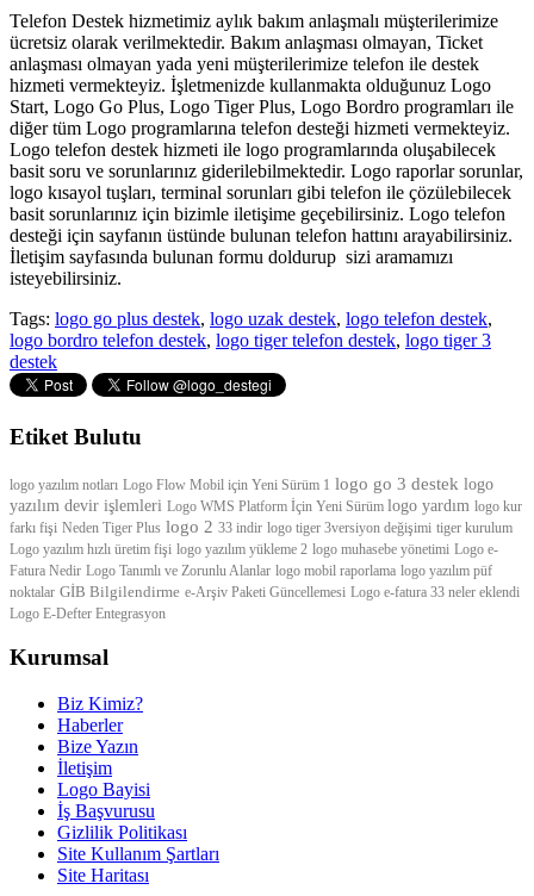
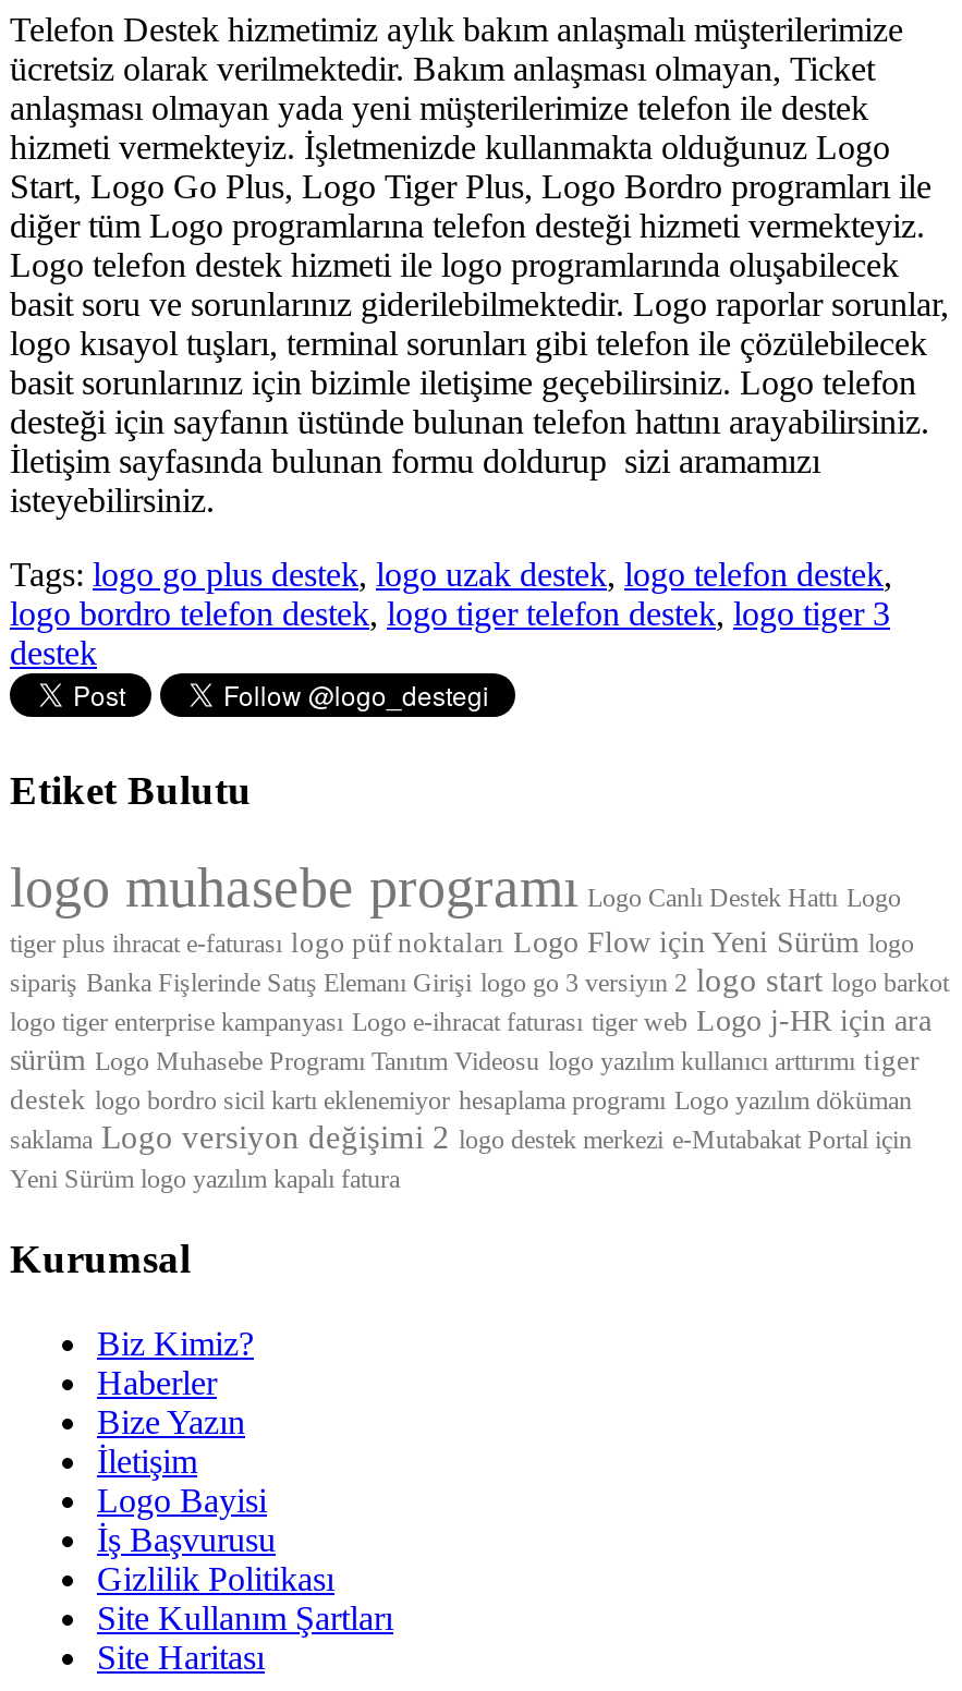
- logo yazılım notları Logo Flow Mobil için Yeni Sürüm 1 logo go 3 destek logo
- yazılım devir işlemleri Logo WMS Platform İçin Yeni Sürüm logo yardım logo kur
- farkı fişi Neden Tiger Plus logo 2 33 indir logo tiger 3versiyon değişimi tiger kurulum
- Logo yazılım hızlı üretim fişi logo yazılım yükleme 2 logo muhasebe yönetimi Logo e-
- Fatura Nedir Logo Tanımlı ve Zorunlu Alanlar logo mobil raporlama logo yazılım püf
- noktalar GİB Bilgilendirme e-Arşiv Paketi Güncellemesi Logo e-fatura 33 neler eklendi
- Logo E-Defter Entegrasyon
+ logo muhasebe programı Logo Canlı Destek Hattı Logo
+ tiger plus ihracat e-faturası logo püf noktaları Logo Flow için Yeni Sürüm logo
+ sipariş Banka Fişlerinde Satış Elemanı Girişi logo go 3 versiyın 2 logo start logo barkot
+ logo tiger enterprise kampanyası Logo e-ihracat faturası tiger web Logo j-HR için ara
+ sürüm Logo Muhasebe Programı Tanıtım Videosu logo yazılım kullanıcı arttırımı tiger
+ destek logo bordro sicil kartı eklenemiyor hesaplama programı Logo yazılım döküman
+ saklama Logo versiyon değişimi 2 logo destek merkezi e-Mutabakat Portal için
+ Yeni Sürüm logo yazılım kapalı fatura
